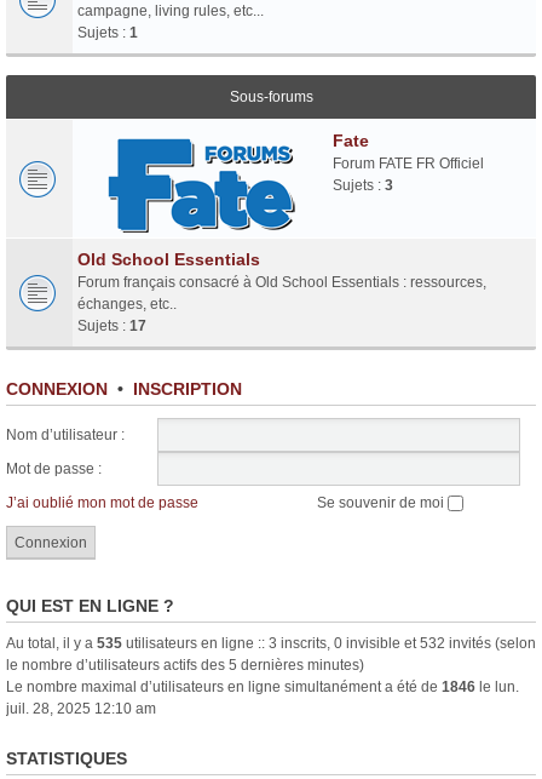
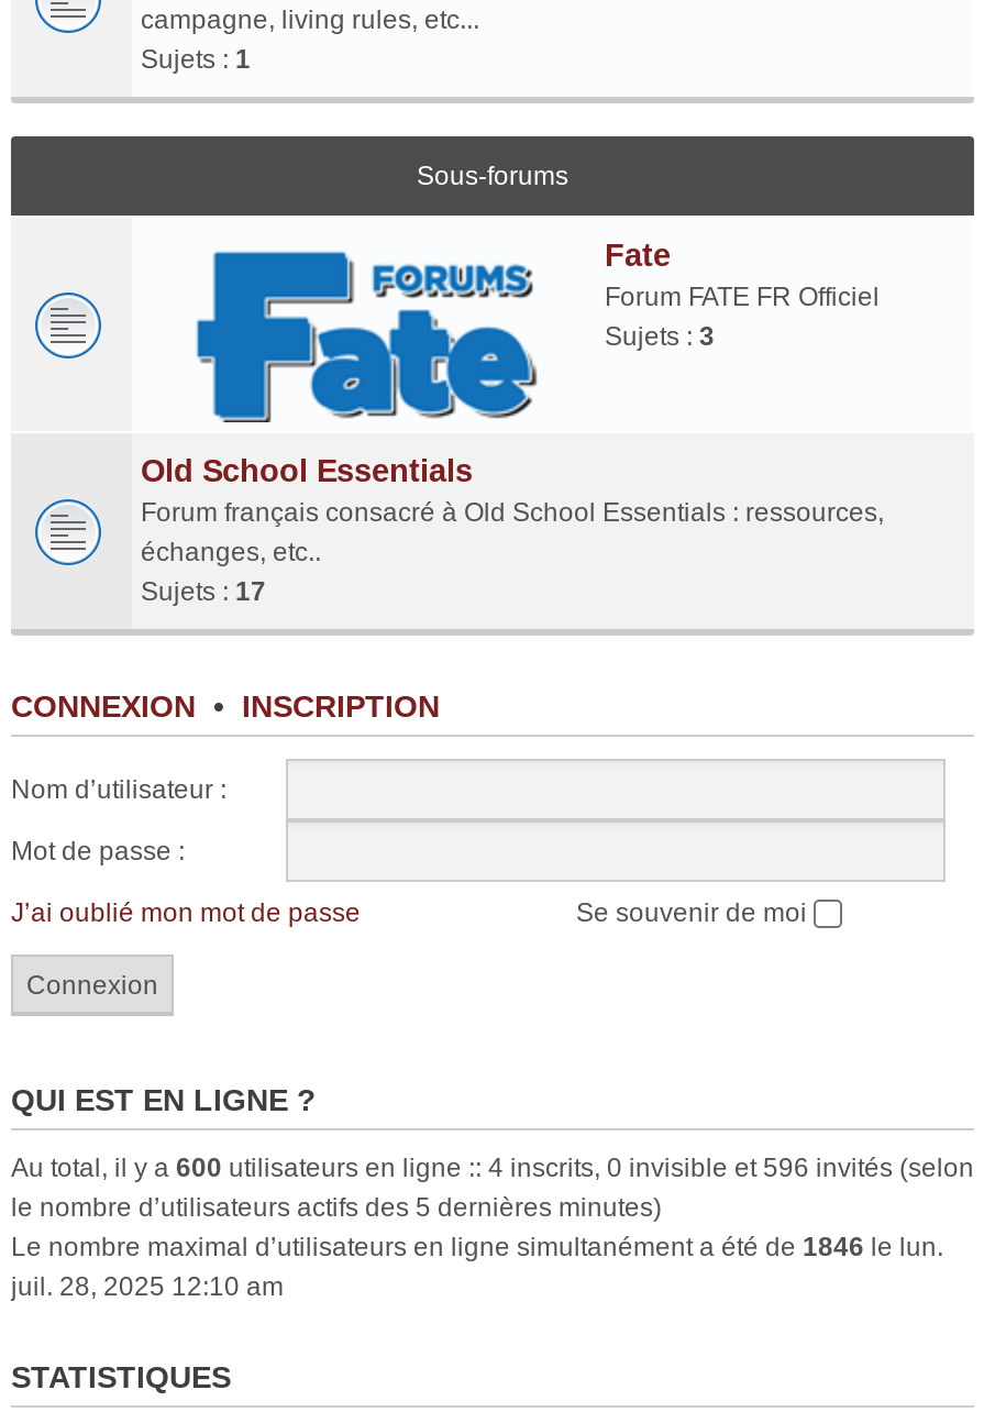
- Au total, il y a 535 utilisateurs en ligne :: 3 inscrits, 0 invisible et 532 invités (selon
+ Au total, il y a 600 utilisateurs en ligne :: 4 inscrits, 0 invisible et 596 invités (selon
